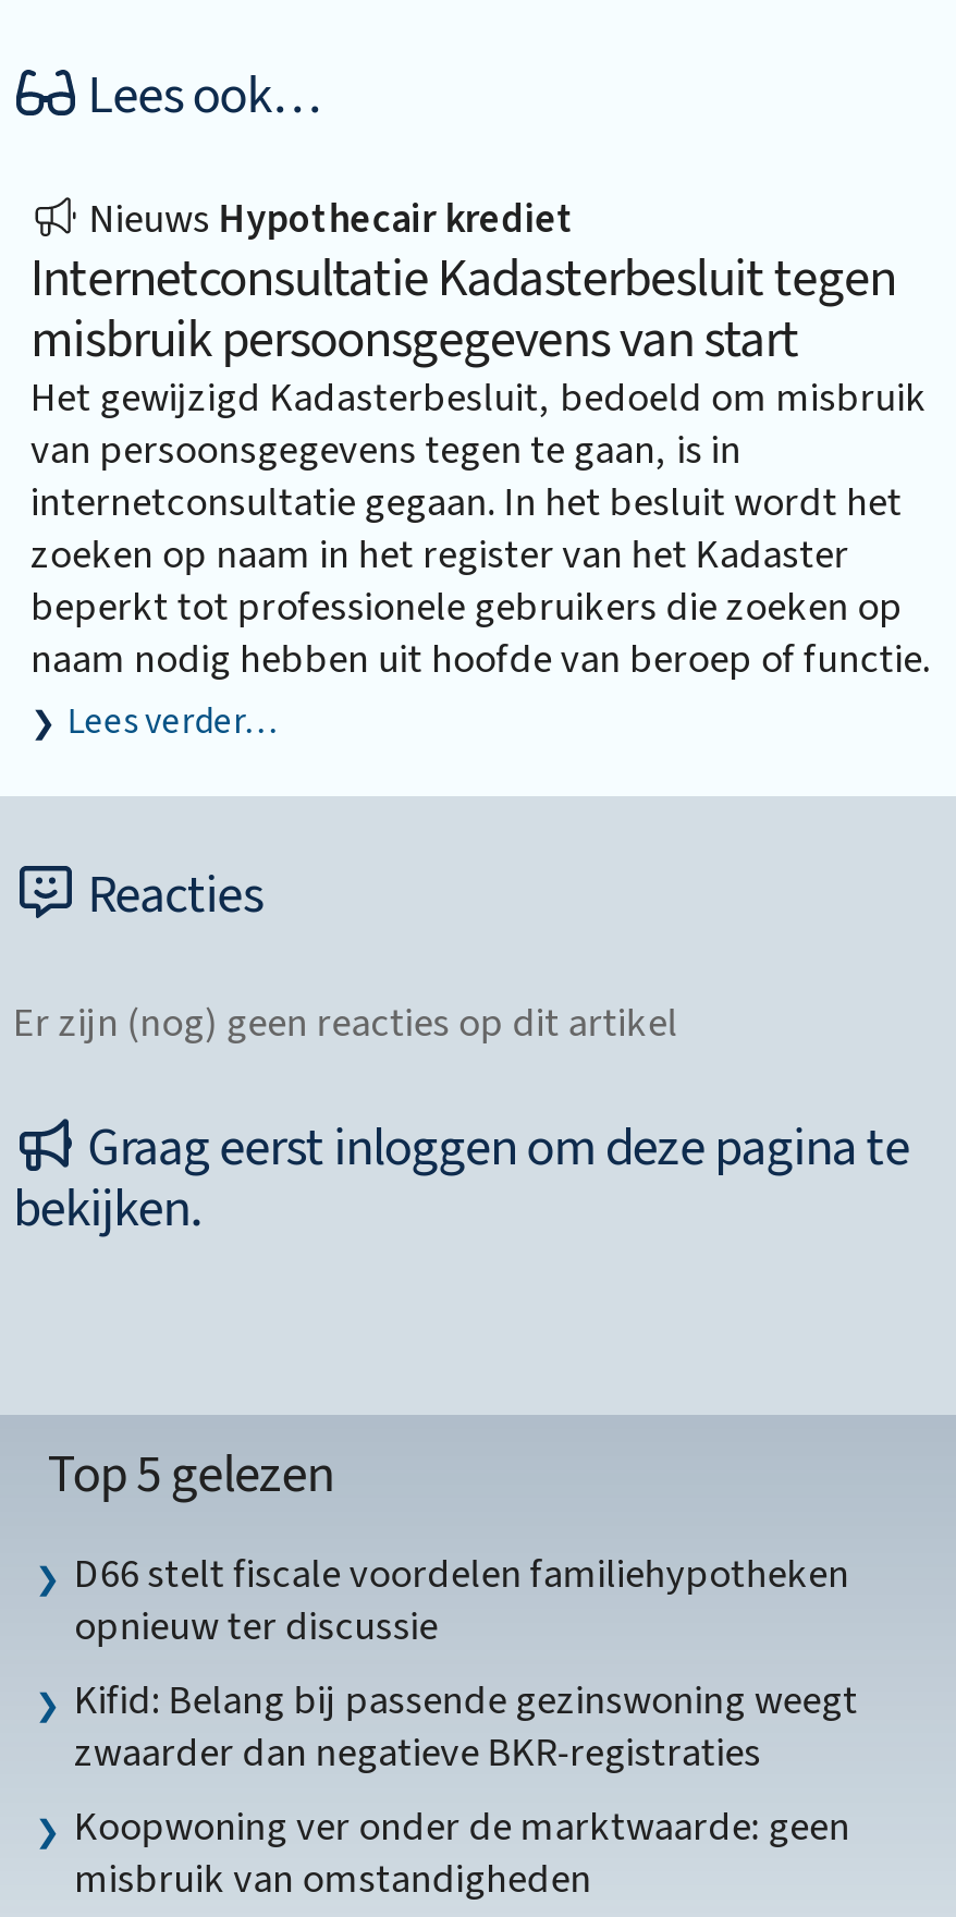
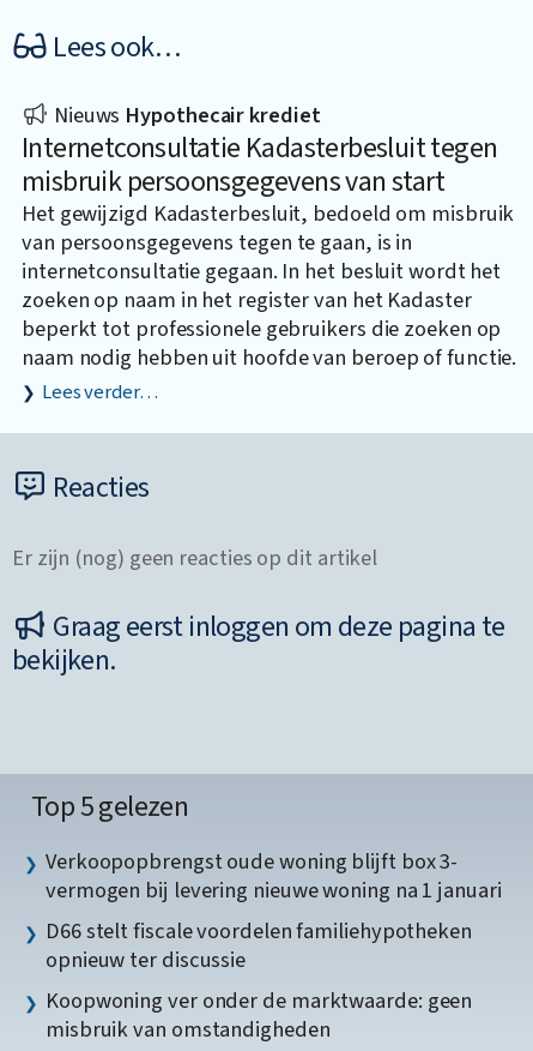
+ Verkoopopbrengst oude woning blijft box 3-
+ vermogen bij levering nieuwe woning na 1 januari

moved down: D66 stelt fiscale voordelen familiehypotheken | opnieuw ter discussie

- Kifid: Belang bij passende gezinswoning weegt
- zwaarder dan negatieve BKR-registraties
